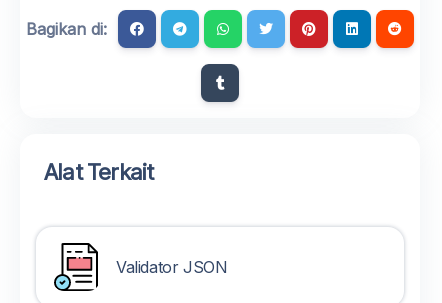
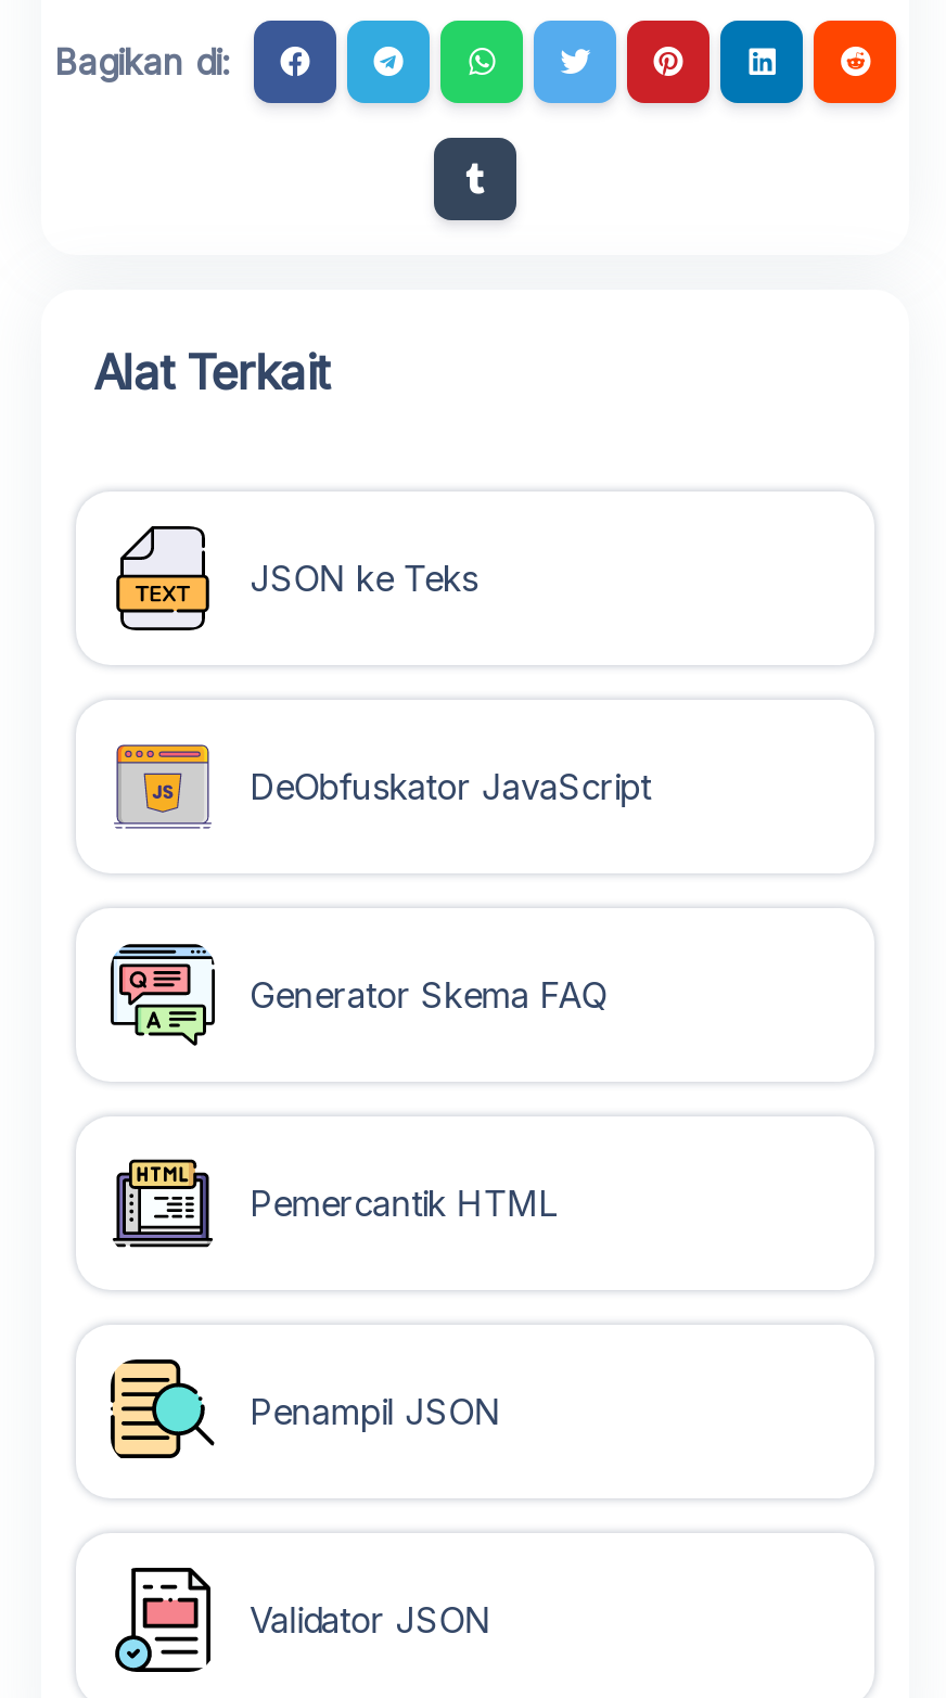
+ [image]
+ Generator Skema FAQ

+ [image]
+ Penampil JSON

+ [image]
+ Pemercantik HTML

+ [image]
+ JSON ke Teks

+ [image]
+ DeObfuskator JavaScript
